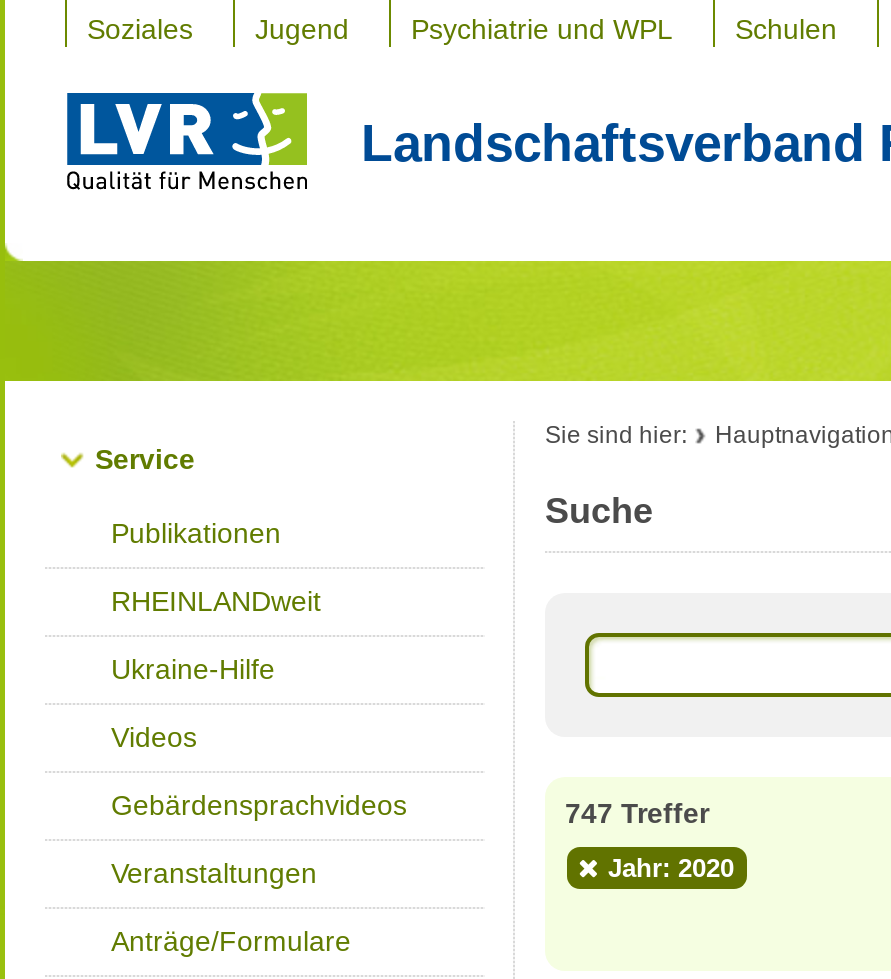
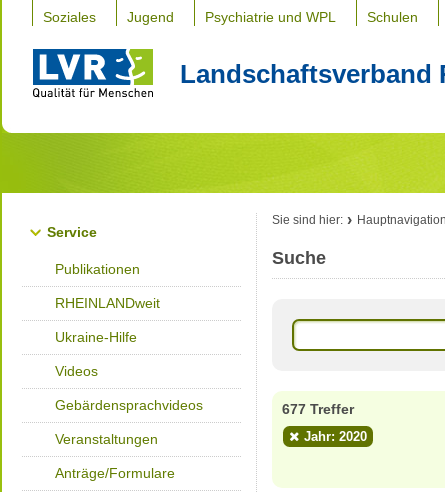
- 747 Treffer
+ 677 Treffer
